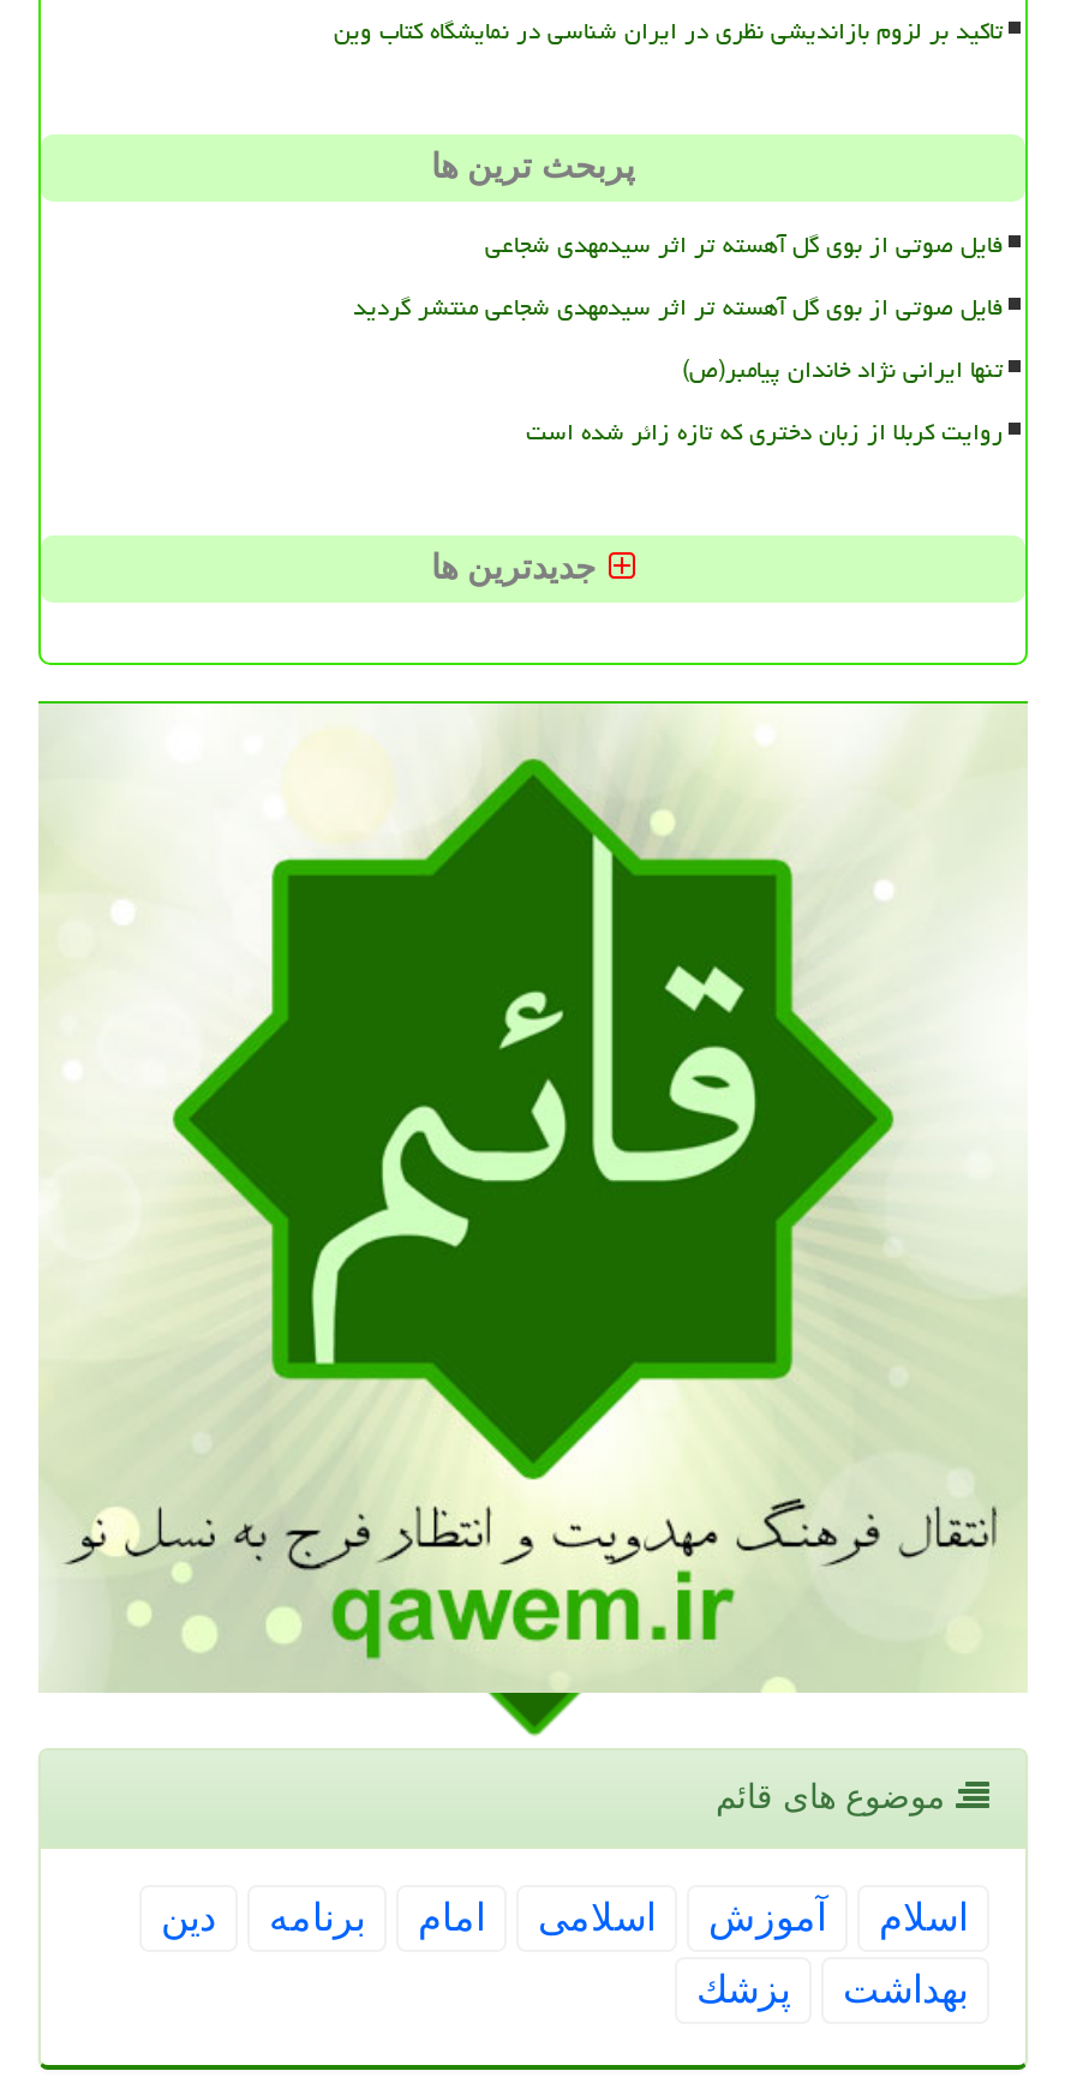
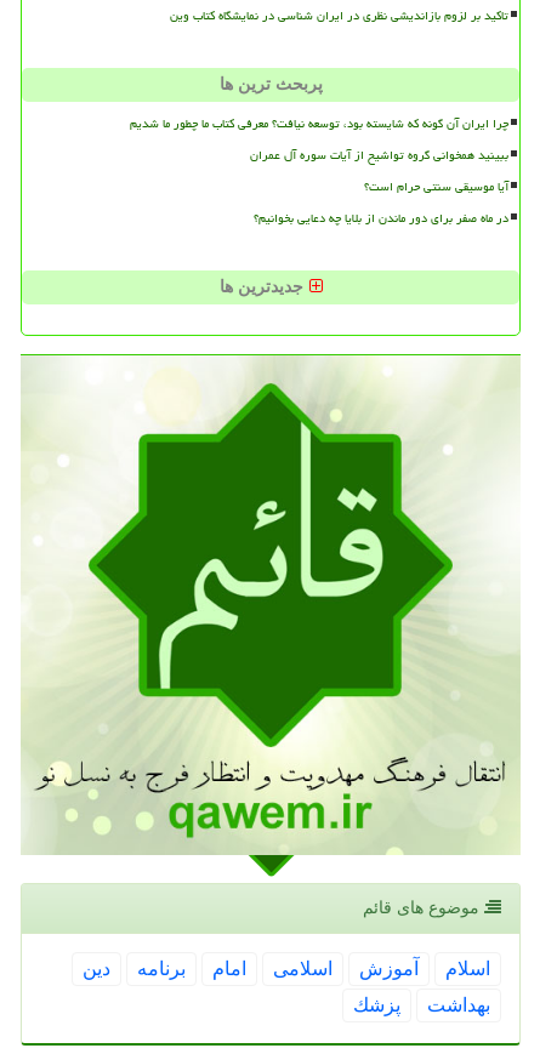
- فایل صوتی از بوی گل آهسته تر اثر سیدمهدی شجاعی
- فایل صوتی از بوی گل آهسته تر اثر سیدمهدی شجاعی منتشر گردید
- تنها ایرانی نژاد خاندان پیامبر(ص)
- روایت کربلا از زبان دختری که تازه زائر شده است
+ چرا ایران آن گونه که شایسته بود، توسعه نیافت؟ معرفی کتاب ما چطور ما شدیم
+ ببینید همخوانی گروه تواشیح از آیات سوره آل عمران
+ آیا موسیقی سنتی حرام است؟
+ در ماه صفر برای دور ماندن از بلایا چه دعایی بخوانیم؟
